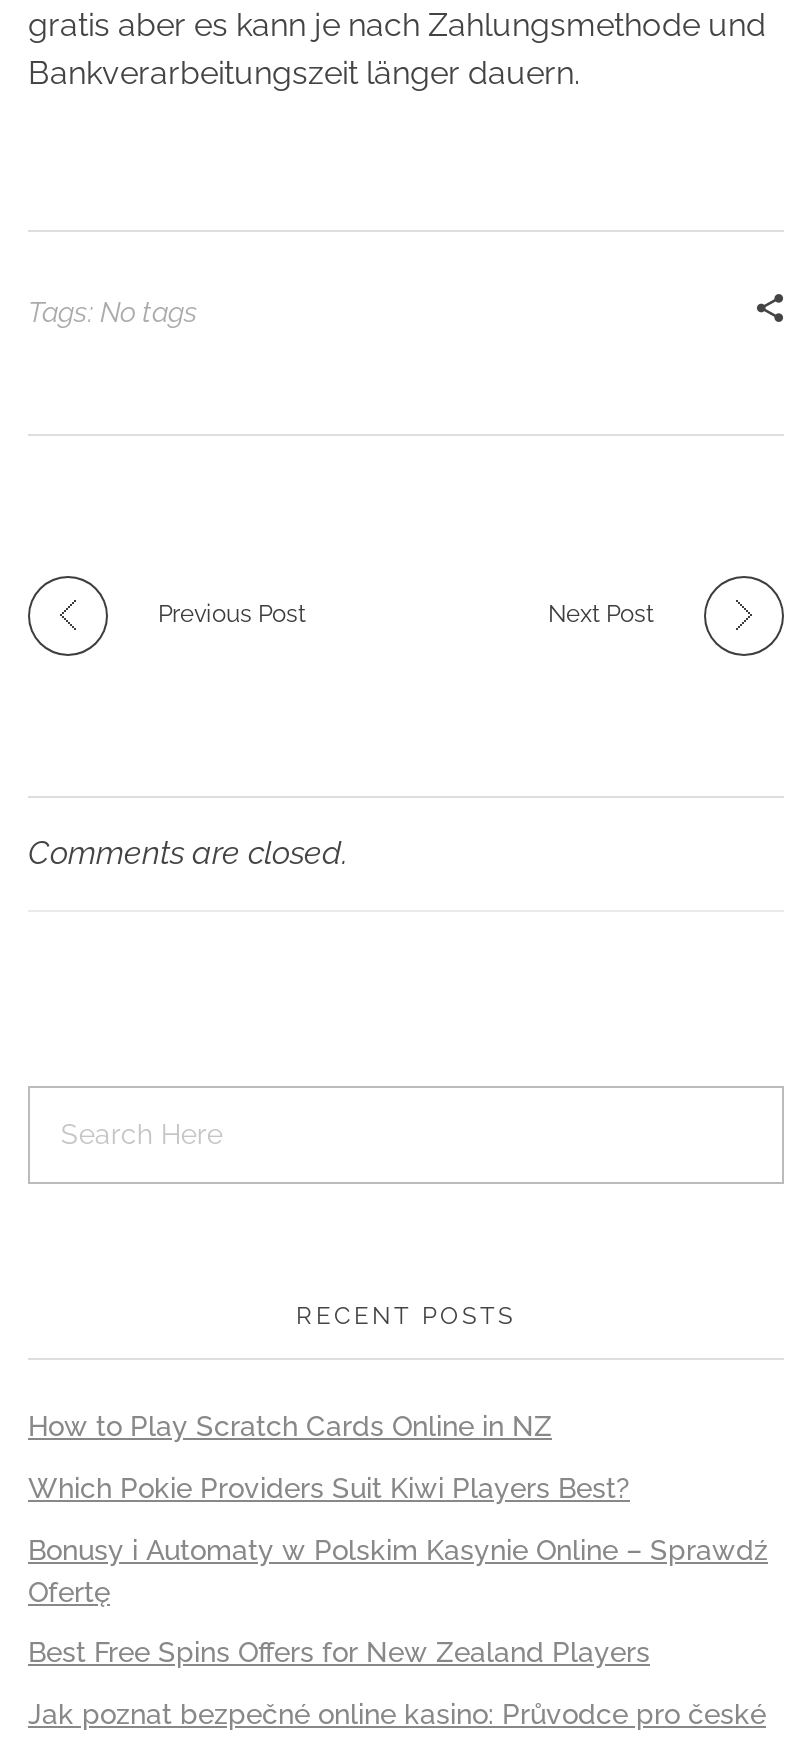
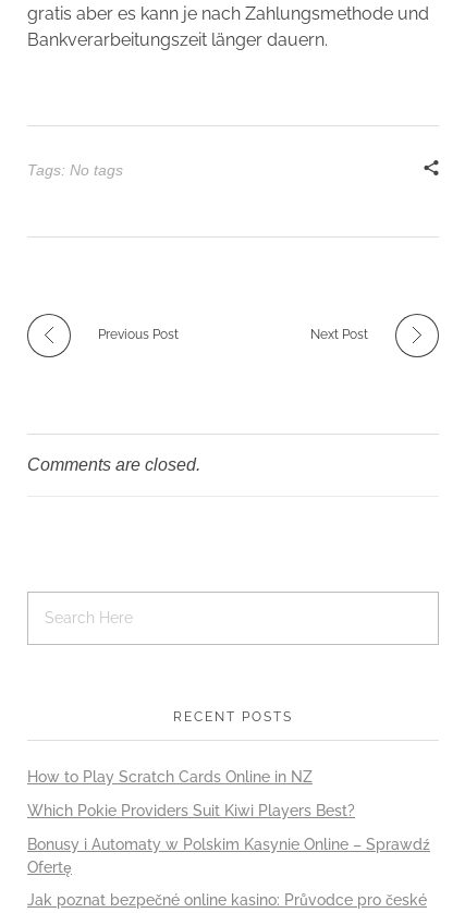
- Best Free Spins Offers for New Zealand Players
